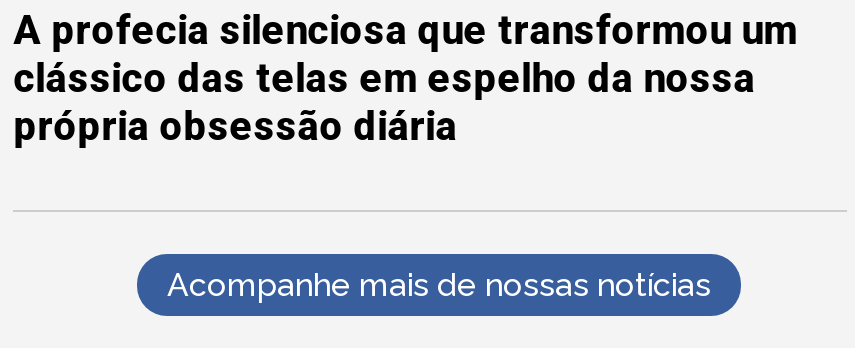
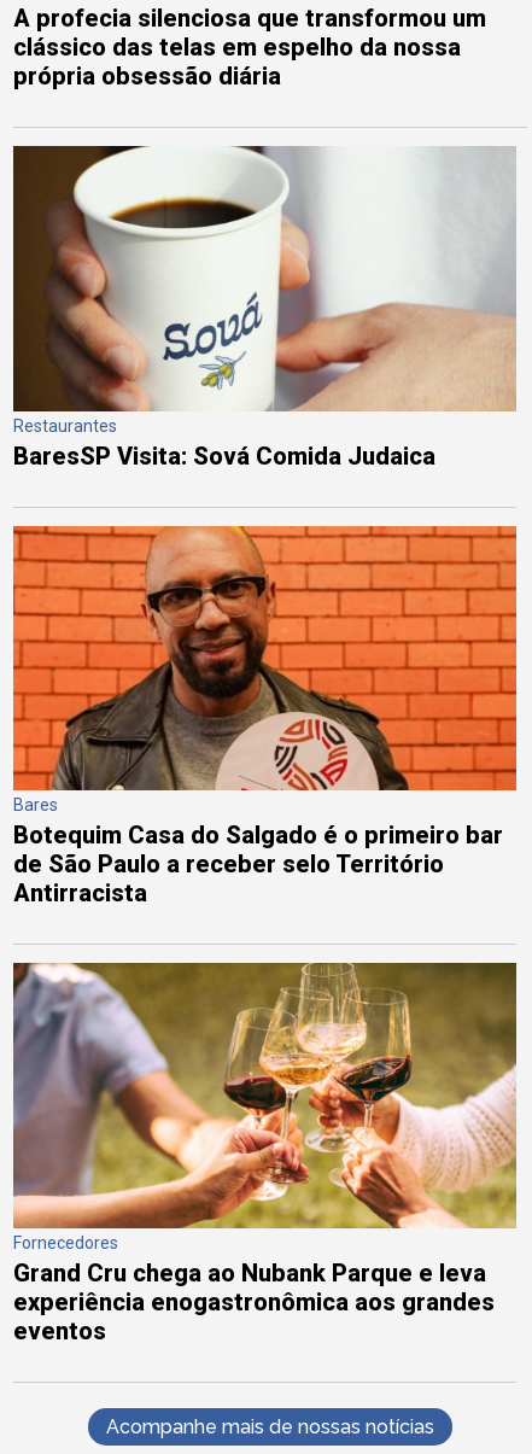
+ [image]
+ Restaurantes
+ BaresSP Visita: Sová Comida Judaica

+ [image]
+ Bares
+ Botequim Casa do Salgado é o primeiro bar
+ de São Paulo a receber selo Território
+ Antirracista

+ [image]
+ Fornecedores
+ Grand Cru chega ao Nubank Parque e leva
+ experiência enogastronômica aos grandes
+ eventos
